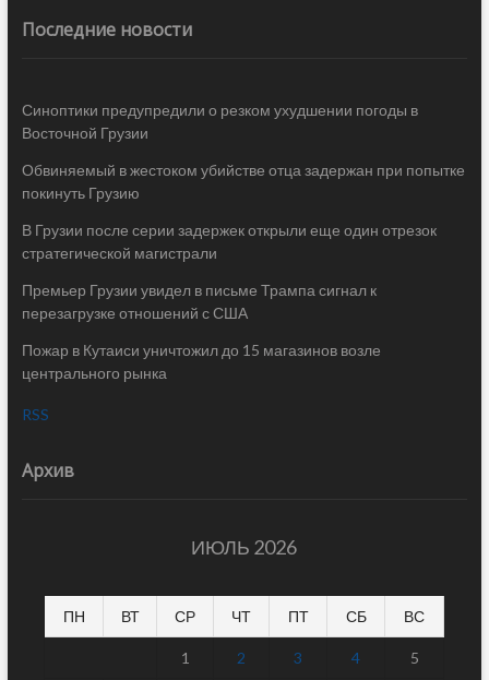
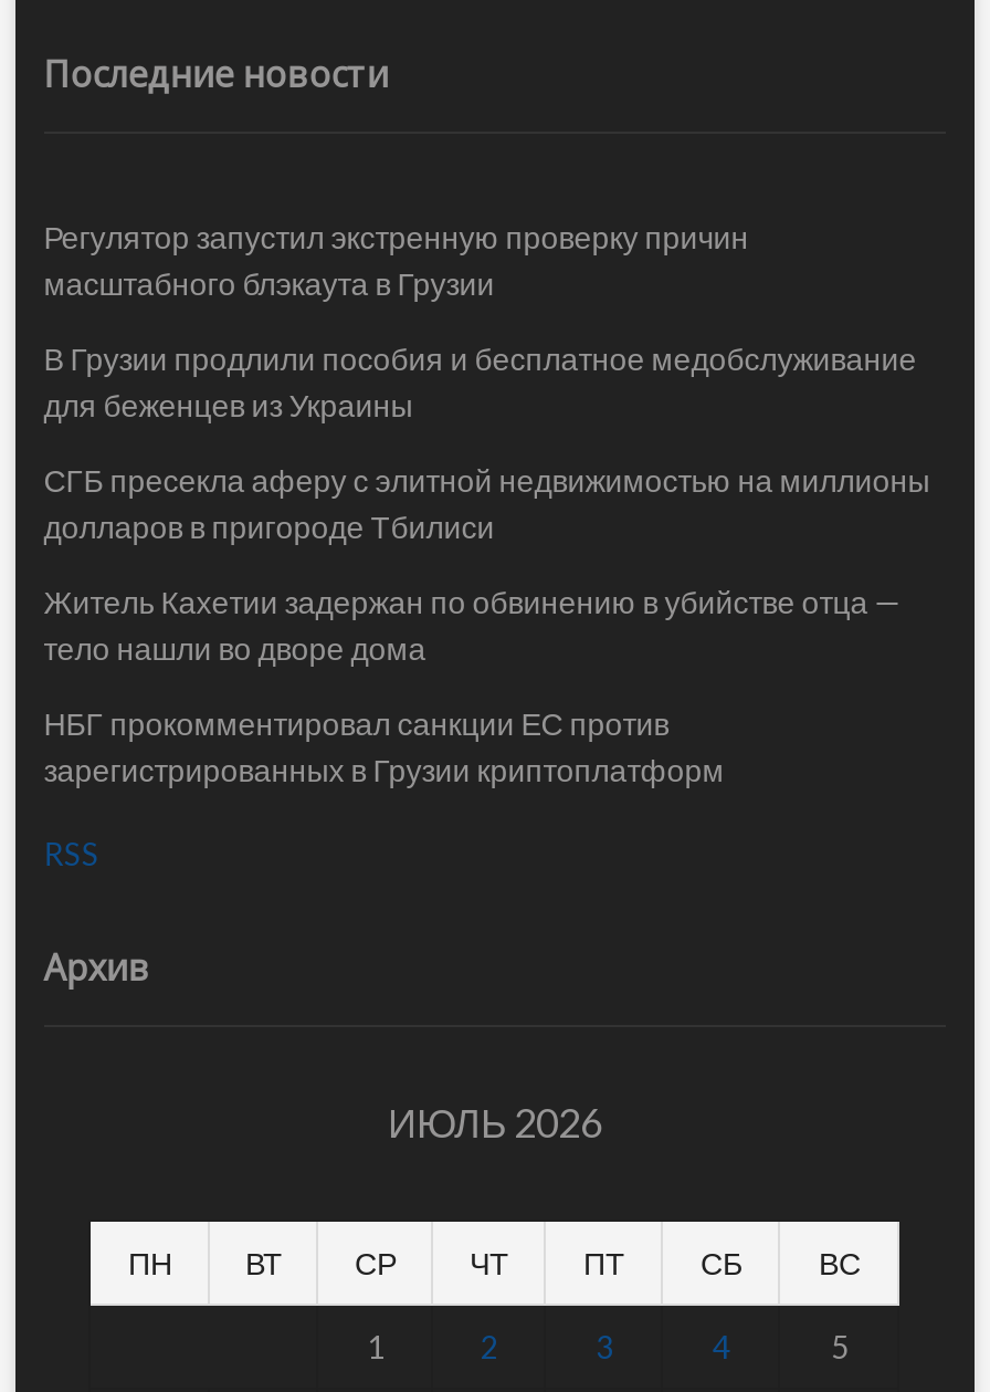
- Синоптики предупредили о резком ухудшении погоды в
- Восточной Грузии
+ Регулятор запустил экстренную проверку причин
+ масштабного блэкаута в Грузии

- Обвиняемый в жестоком убийстве отца задержан при попытке
- покинуть Грузию
+ В Грузии продлили пособия и бесплатное медобслуживание
+ для беженцев из Украины

- В Грузии после серии задержек открыли еще один отрезок
- стратегической магистрали
+ СГБ пресекла аферу с элитной недвижимостью на миллионы
+ долларов в пригороде Тбилиси

- Премьер Грузии увидел в письме Трампа сигнал к
- перезагрузке отношений с США
+ Житель Кахетии задержан по обвинению в убийстве отца —
+ тело нашли во дворе дома

- Пожар в Кутаиси уничтожил до 15 магазинов возле
- центрального рынка
+ НБГ прокомментировал санкции ЕС против
+ зарегистрированных в Грузии криптоплатформ
